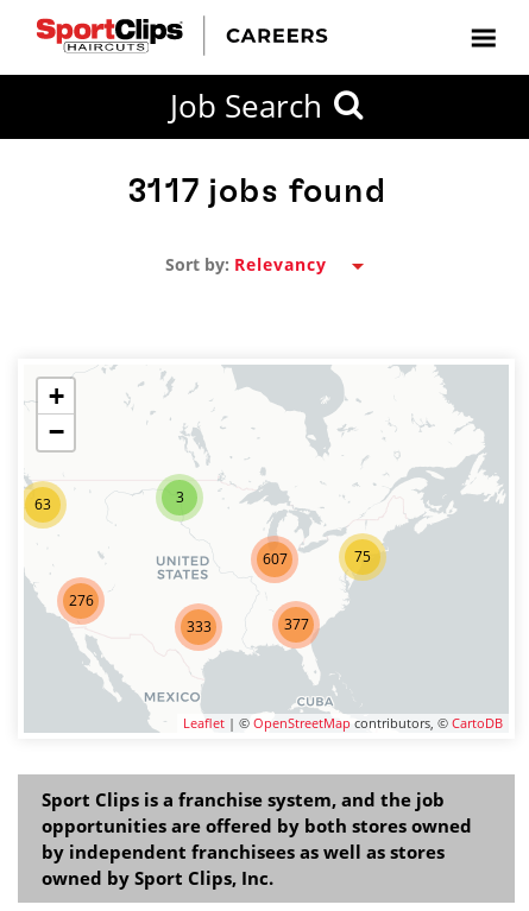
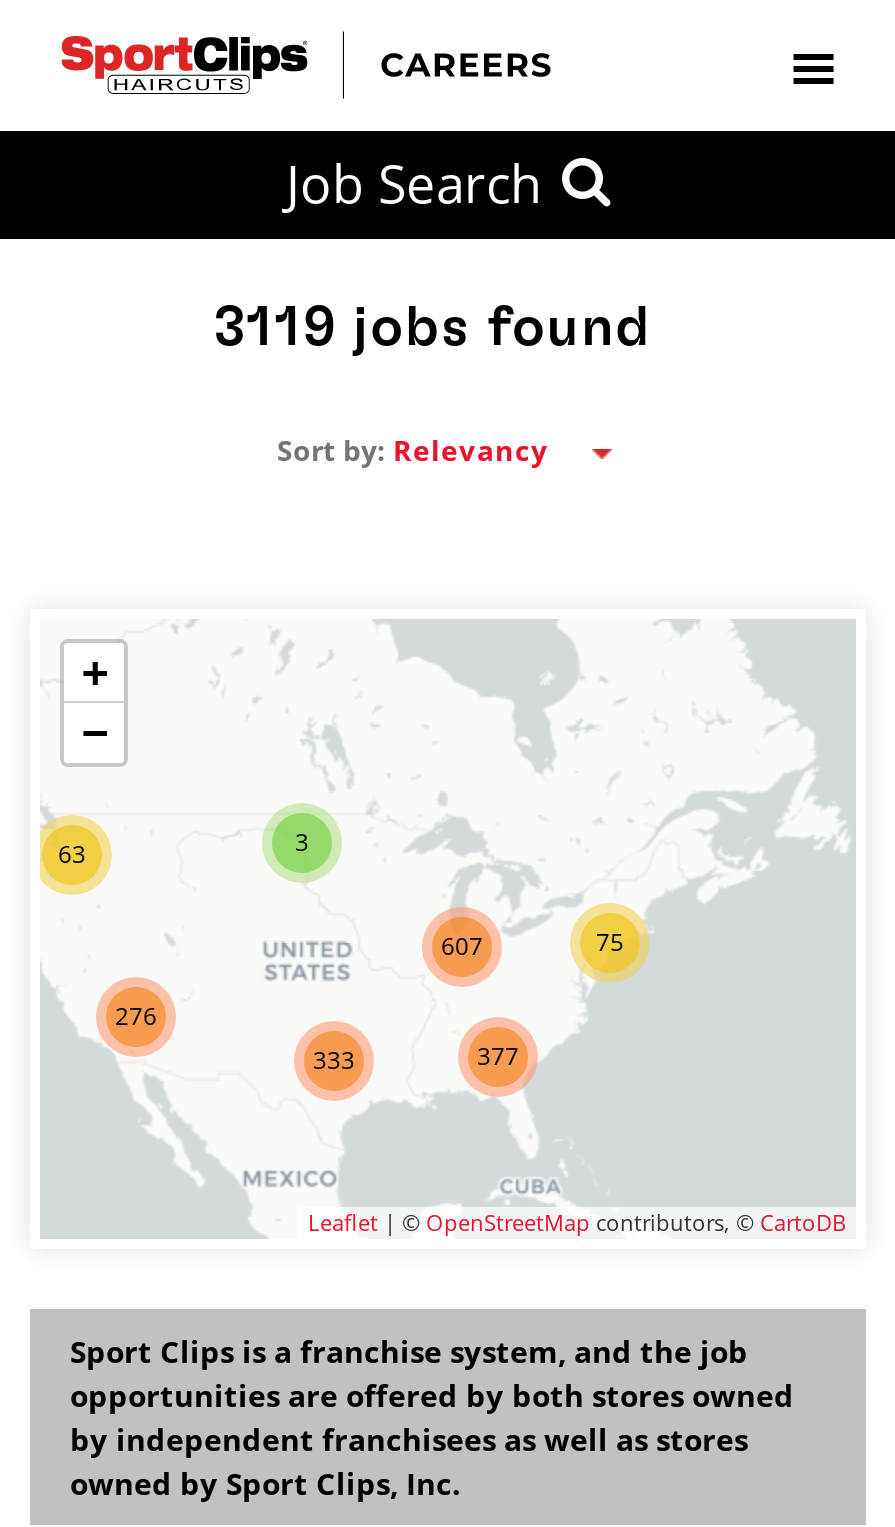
- 3117 jobs found
+ 3119 jobs found
